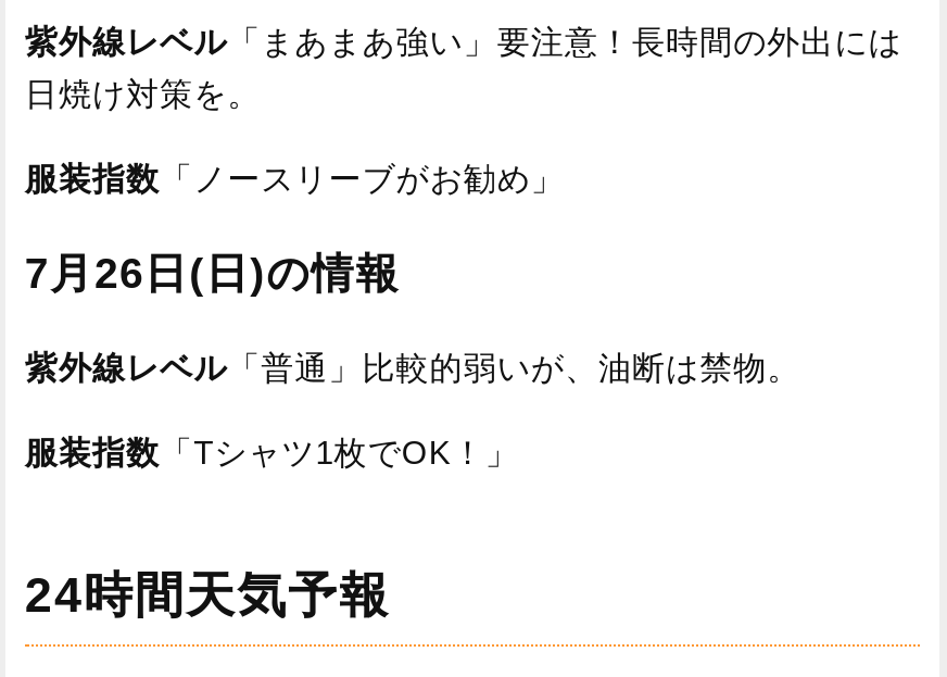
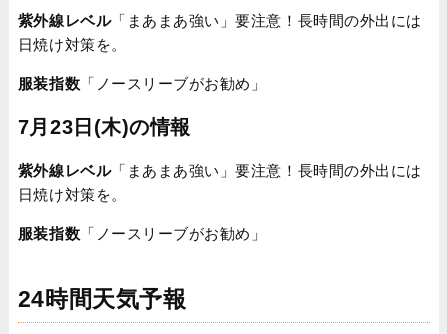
- 7月26日(日)の情報
+ 7月23日(木)の情報

- 紫外線レベル「普通」比較的弱いが、油断は禁物。
+ 紫外線レベル「まあまあ強い」要注意！長時間の外出には
+ 日焼け対策を。

- 服装指数「Tシャツ1枚でOK！」
+ 服装指数「ノースリーブがお勧め」
